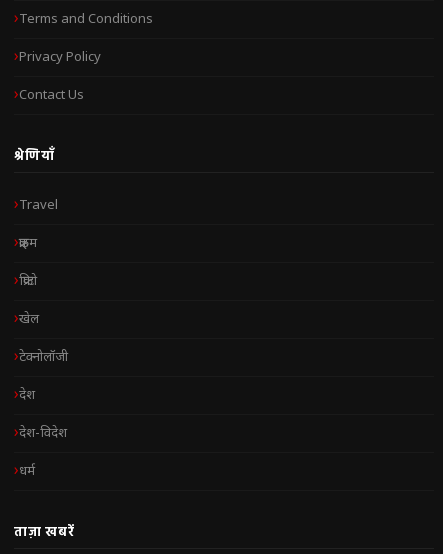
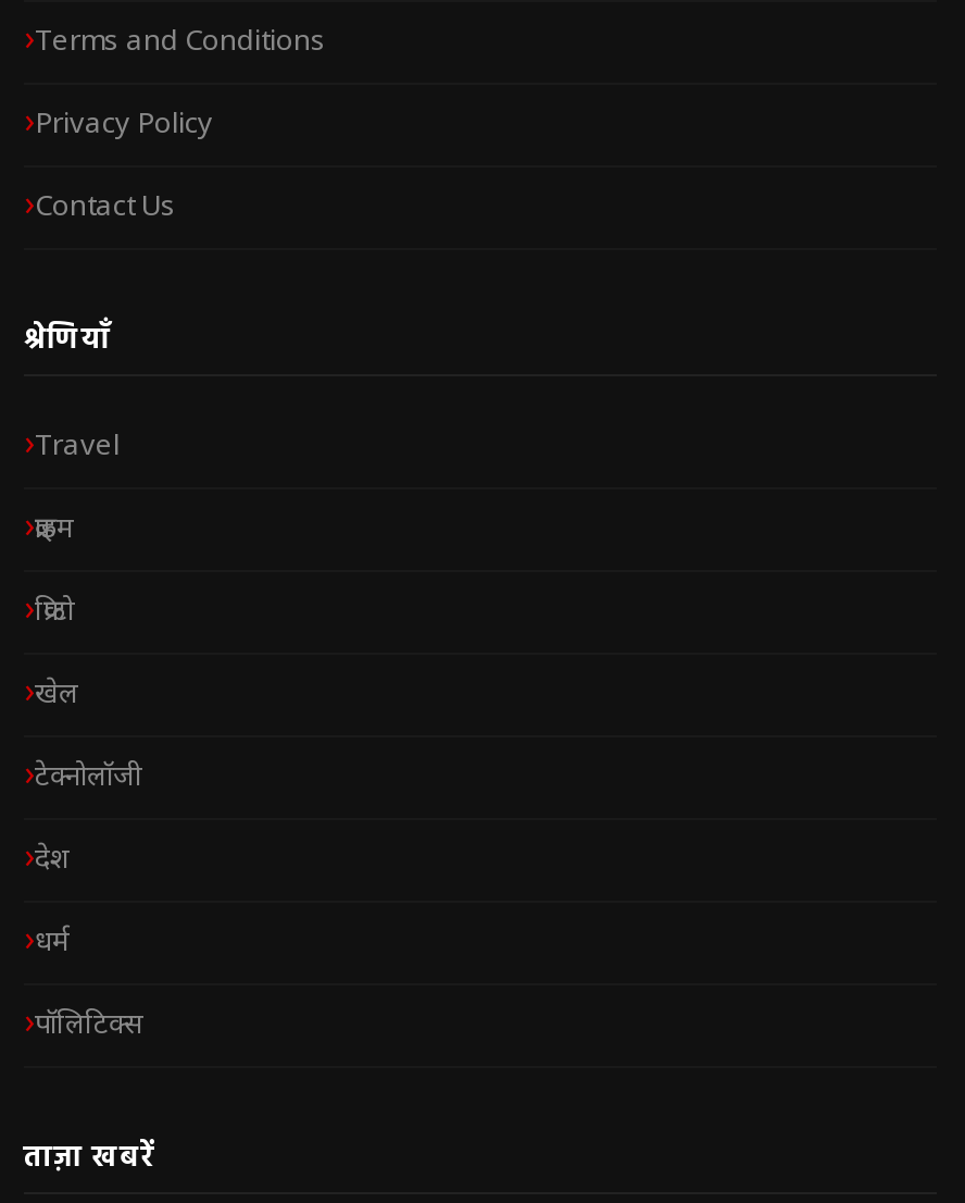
- देश-विदेश

moved up: धर्म

+ पॉलिटिक्स
